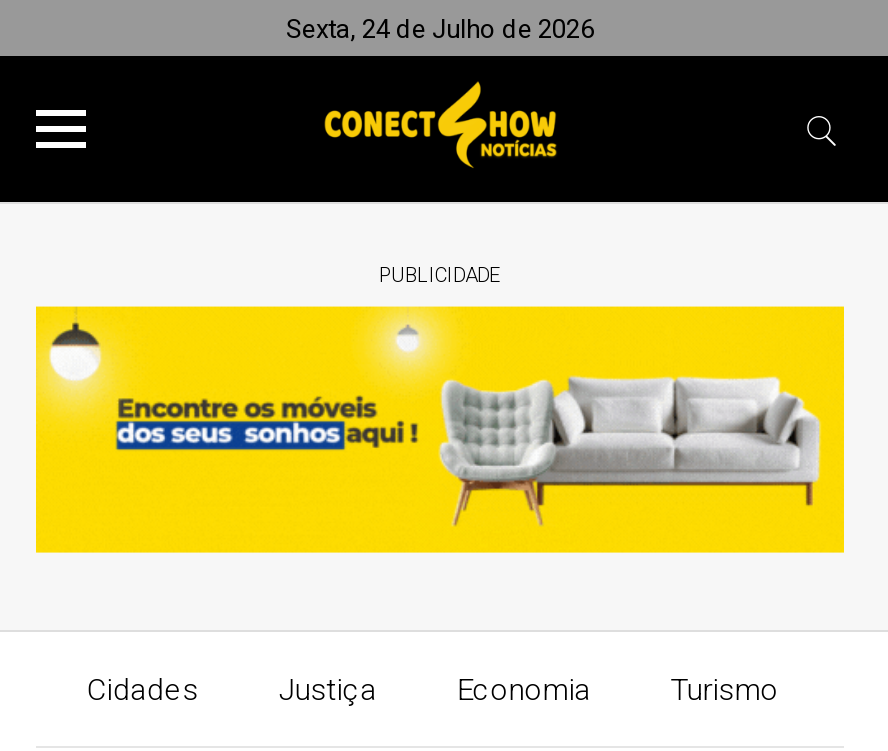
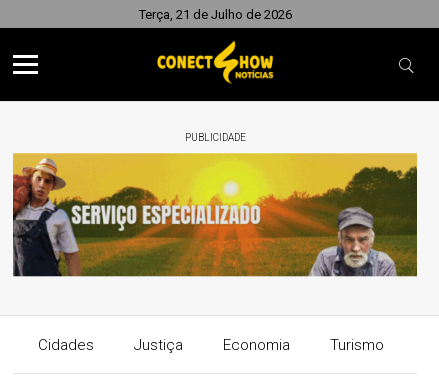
- Sexta, 24 de Julho de 2026
+ Terça, 21 de Julho de 2026

- [image]
+ [image]
